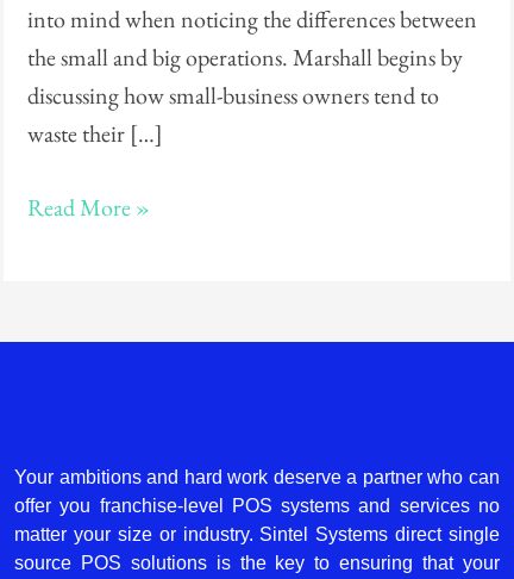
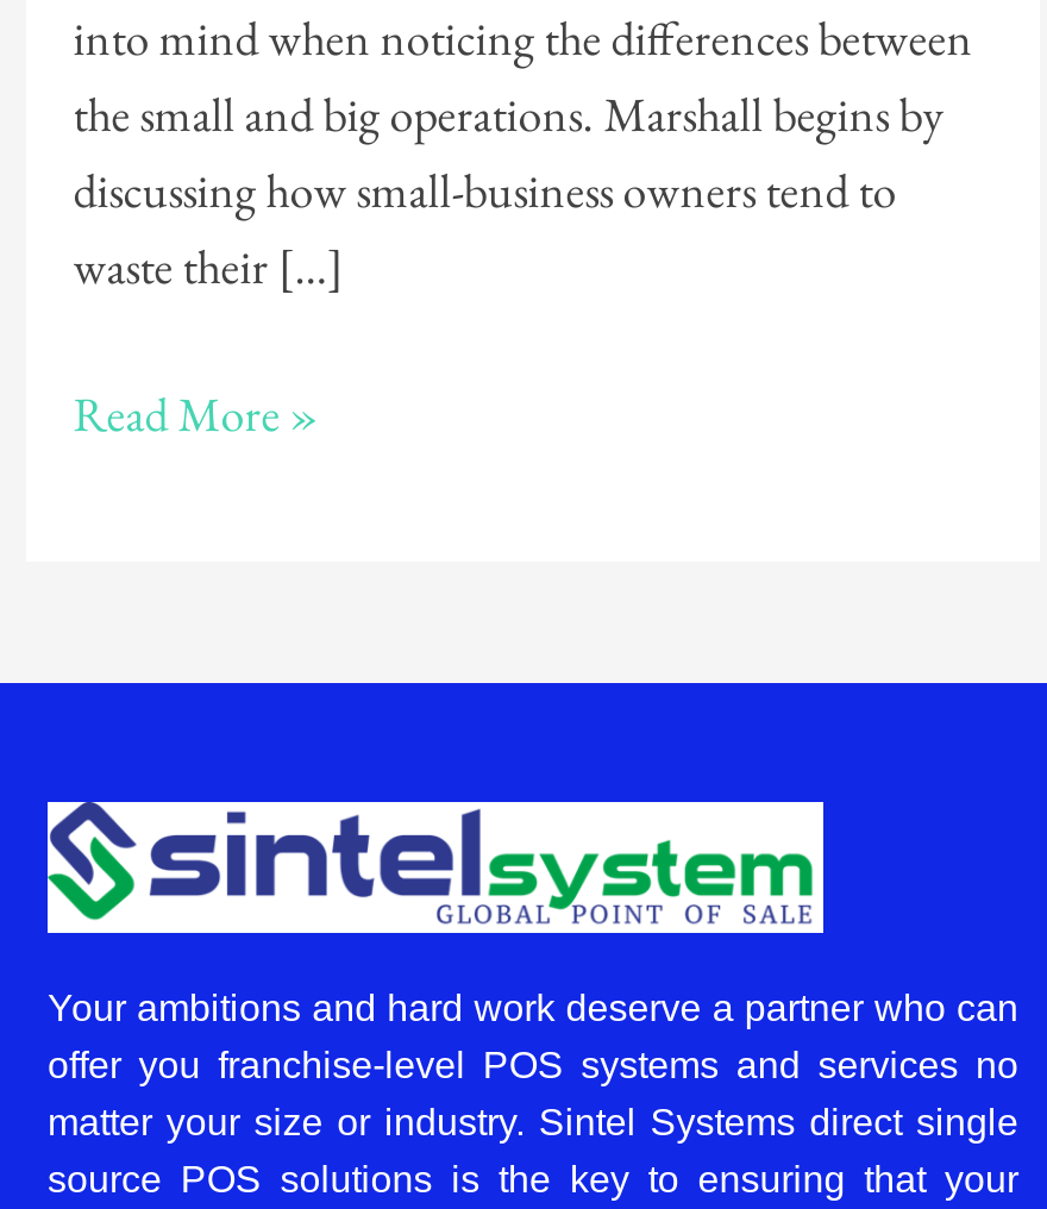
+ [image]
